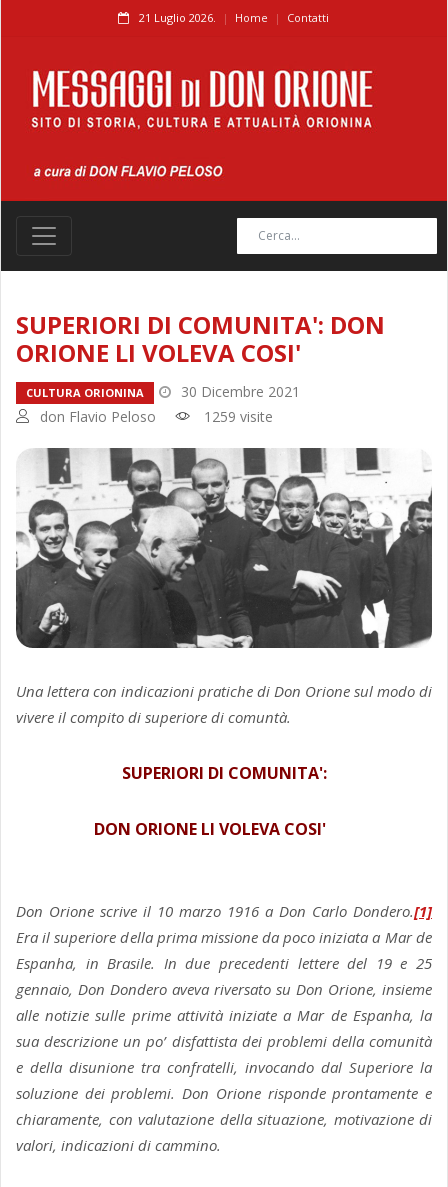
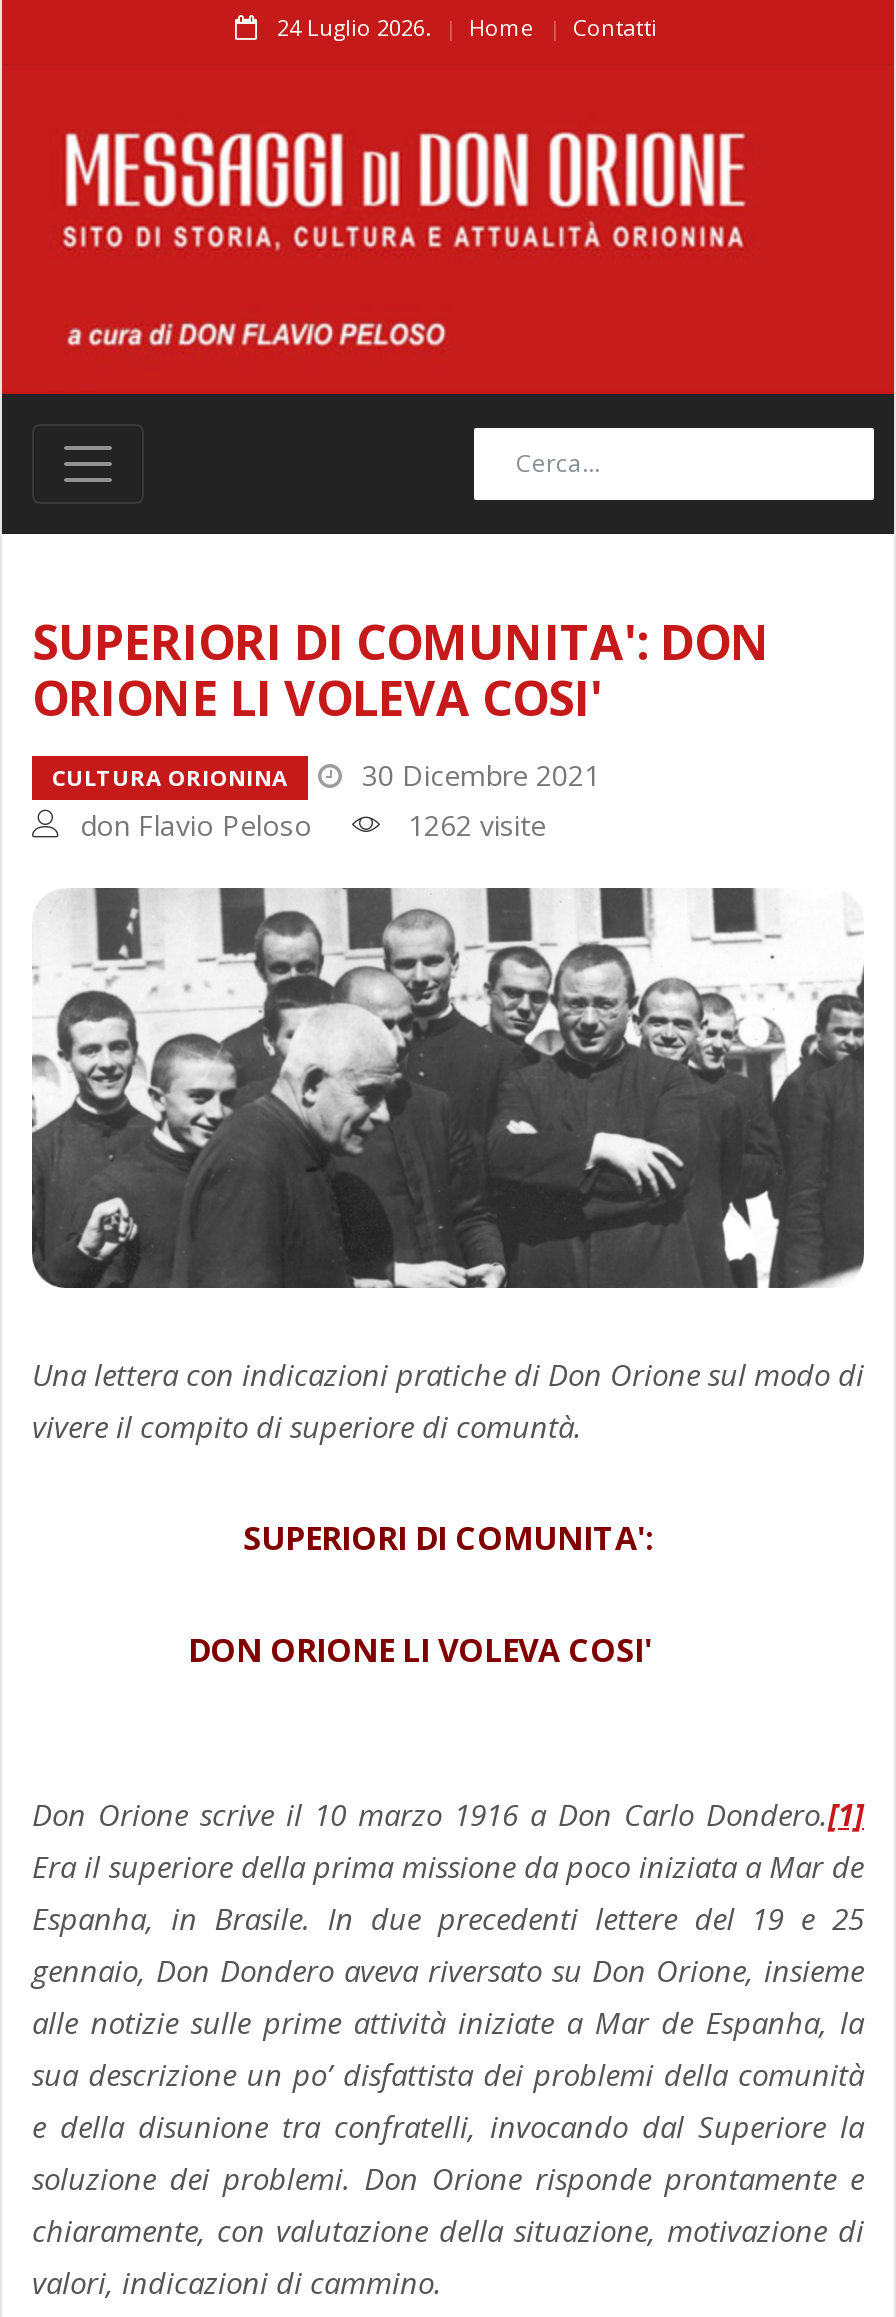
- 21 Luglio 2026. Home Contatti
+ 24 Luglio 2026. Home Contatti

- 1259 visite
+ 1262 visite
